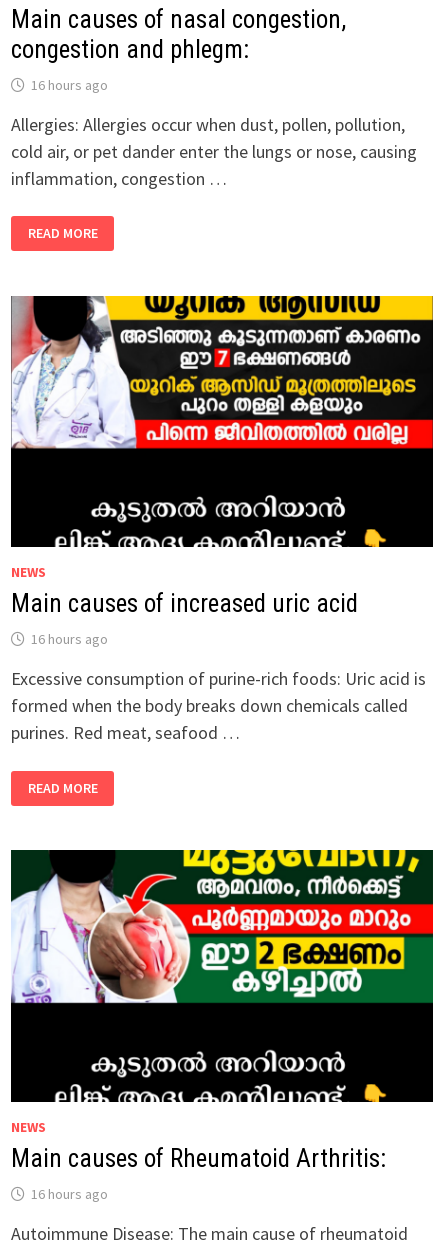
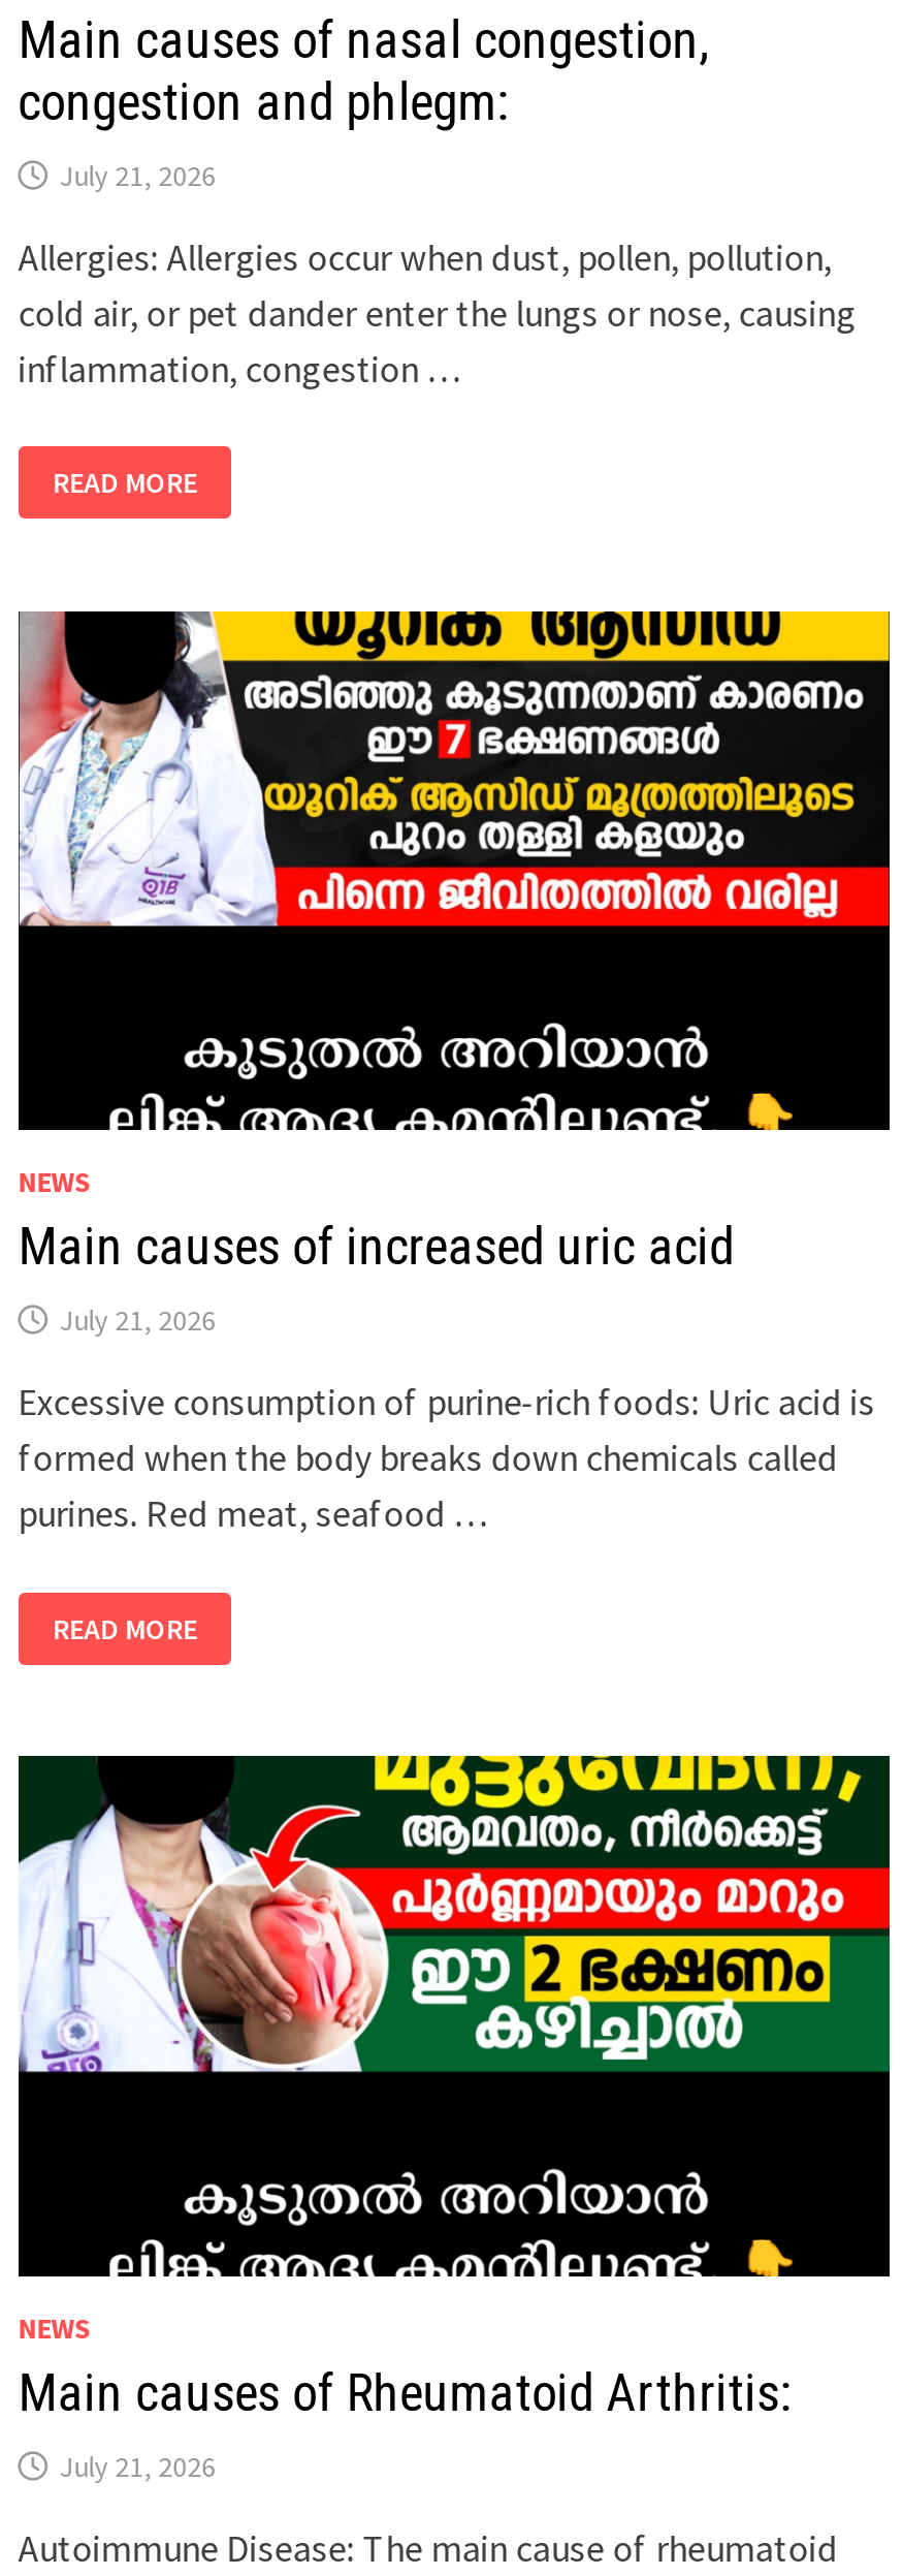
- 16 hours ago
+ July 21, 2026

- 16 hours ago
+ July 21, 2026

- 16 hours ago
+ July 21, 2026
